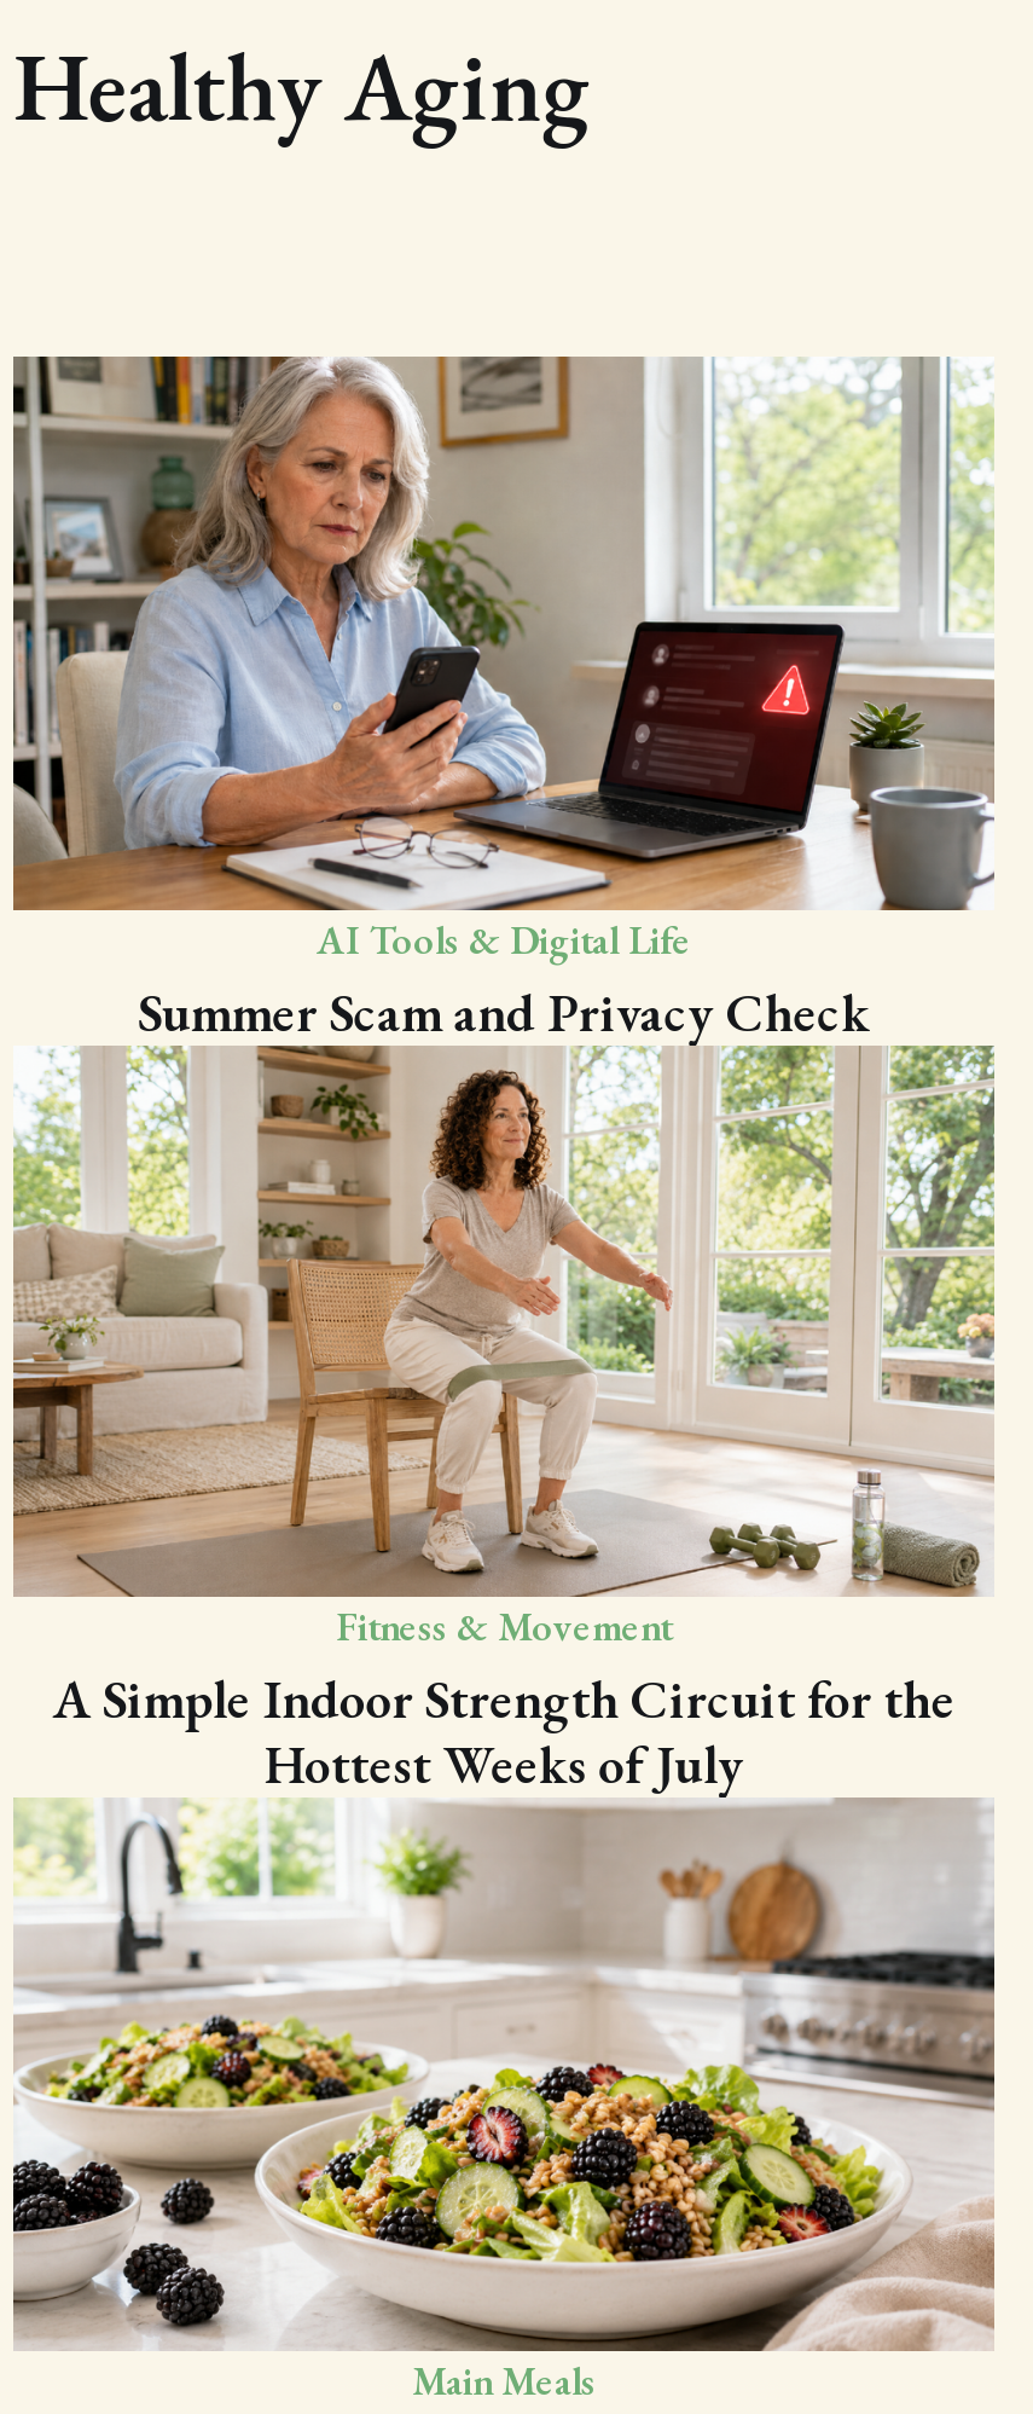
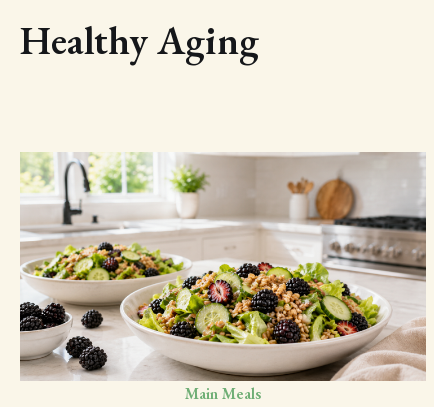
- [image]
- AI Tools & Digital Life
- Summer Scam and Privacy Check

- [image]
- Fitness & Movement
- A Simple Indoor Strength Circuit for the
- Hottest Weeks of July
